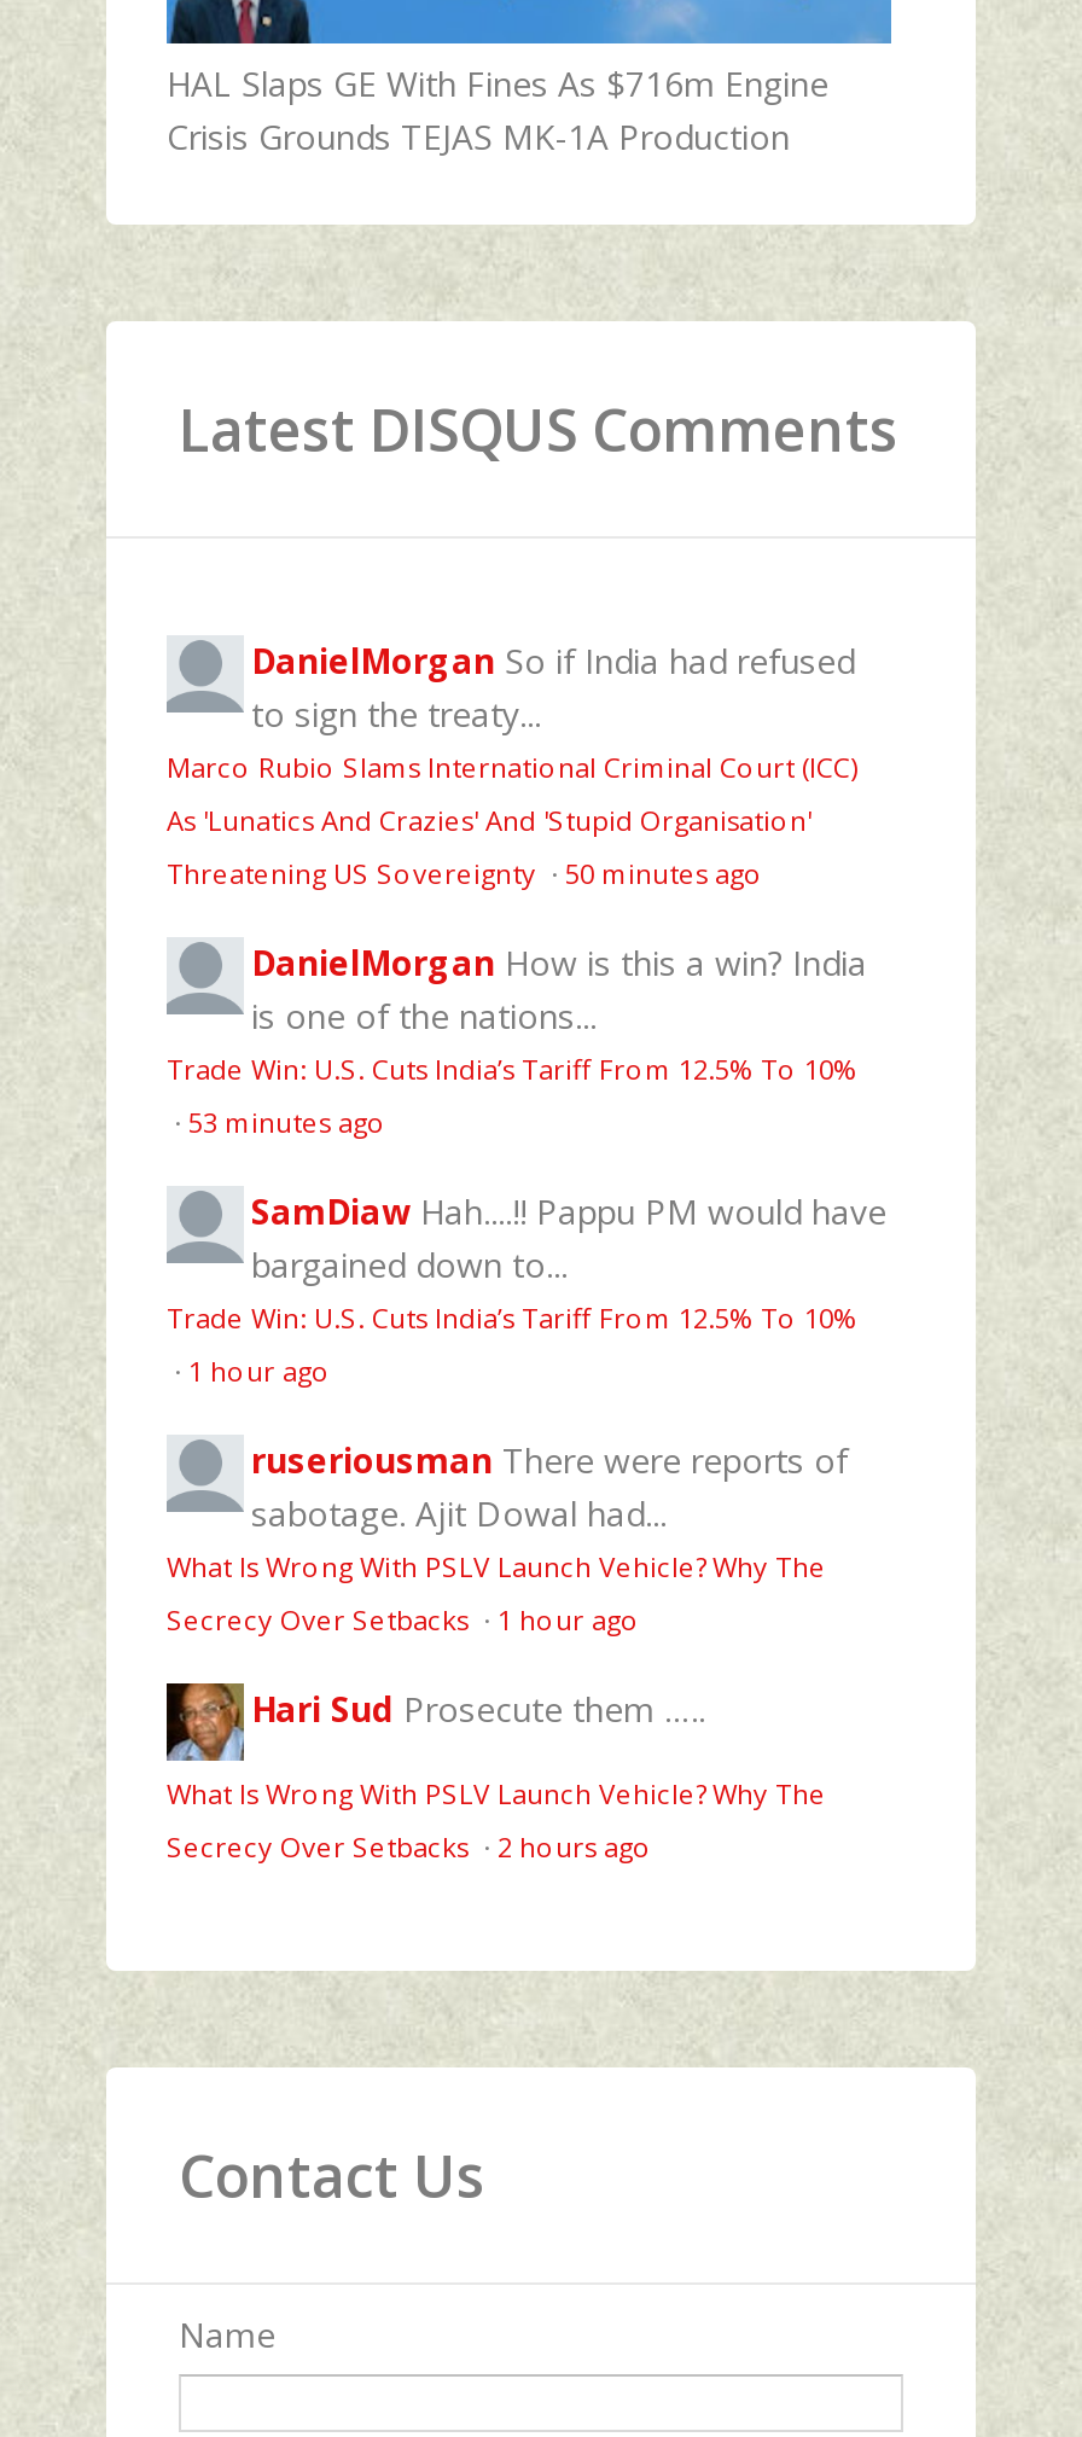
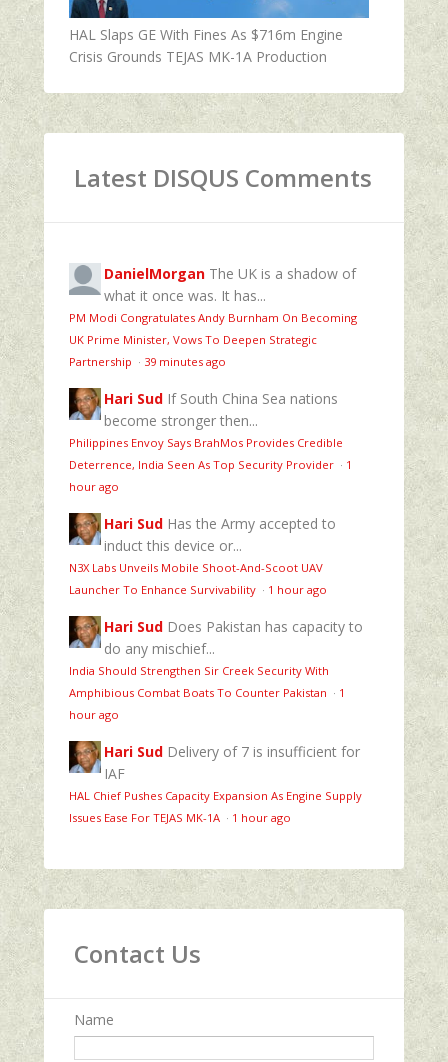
- DanielMorgan So if India had refused
- to sign the treaty...
- Marco Rubio Slams International Criminal Court (ICC)
- As 'Lunatics And Crazies' And 'Stupid Organisation'
- Threatening US Sovereignty · 50 minutes ago
- DanielMorgan How is this a win? India
- is one of the nations...
- Trade Win: U.S. Cuts India’s Tariff From 12.5% To 10%
- · 53 minutes ago
- SamDiaw Hah....!! Pappu PM would have
- bargained down to...
- Trade Win: U.S. Cuts India’s Tariff From 12.5% To 10%
- · 1 hour ago
- ruseriousman There were reports of
- sabotage. Ajit Dowal had...
- What Is Wrong With PSLV Launch Vehicle? Why The
- Secrecy Over Setbacks · 1 hour ago
- Hari Sud Prosecute them …..
- What Is Wrong With PSLV Launch Vehicle? Why The
- Secrecy Over Setbacks · 2 hours ago
+ DanielMorgan The UK is a shadow of
+ what it once was. It has...
+ PM Modi Congratulates Andy Burnham On Becoming
+ UK Prime Minister, Vows To Deepen Strategic
+ Partnership · 39 minutes ago
+ Hari Sud If South China Sea nations
+ become stronger then...
+ Philippines Envoy Says BrahMos Provides Credible
+ Deterrence, India Seen As Top Security Provider · 1
+ hour ago
+ Hari Sud Has the Army accepted to
+ induct this device or...
+ N3X Labs Unveils Mobile Shoot-And-Scoot UAV
+ Launcher To Enhance Survivability · 1 hour ago
+ Hari Sud Does Pakistan has capacity to
+ do any mischief...
+ India Should Strengthen Sir Creek Security With
+ Amphibious Combat Boats To Counter Pakistan · 1
+ hour ago
+ Hari Sud Delivery of 7 is insufficient for
+ IAF
+ HAL Chief Pushes Capacity Expansion As Engine Supply
+ Issues Ease For TEJAS MK-1A · 1 hour ago
